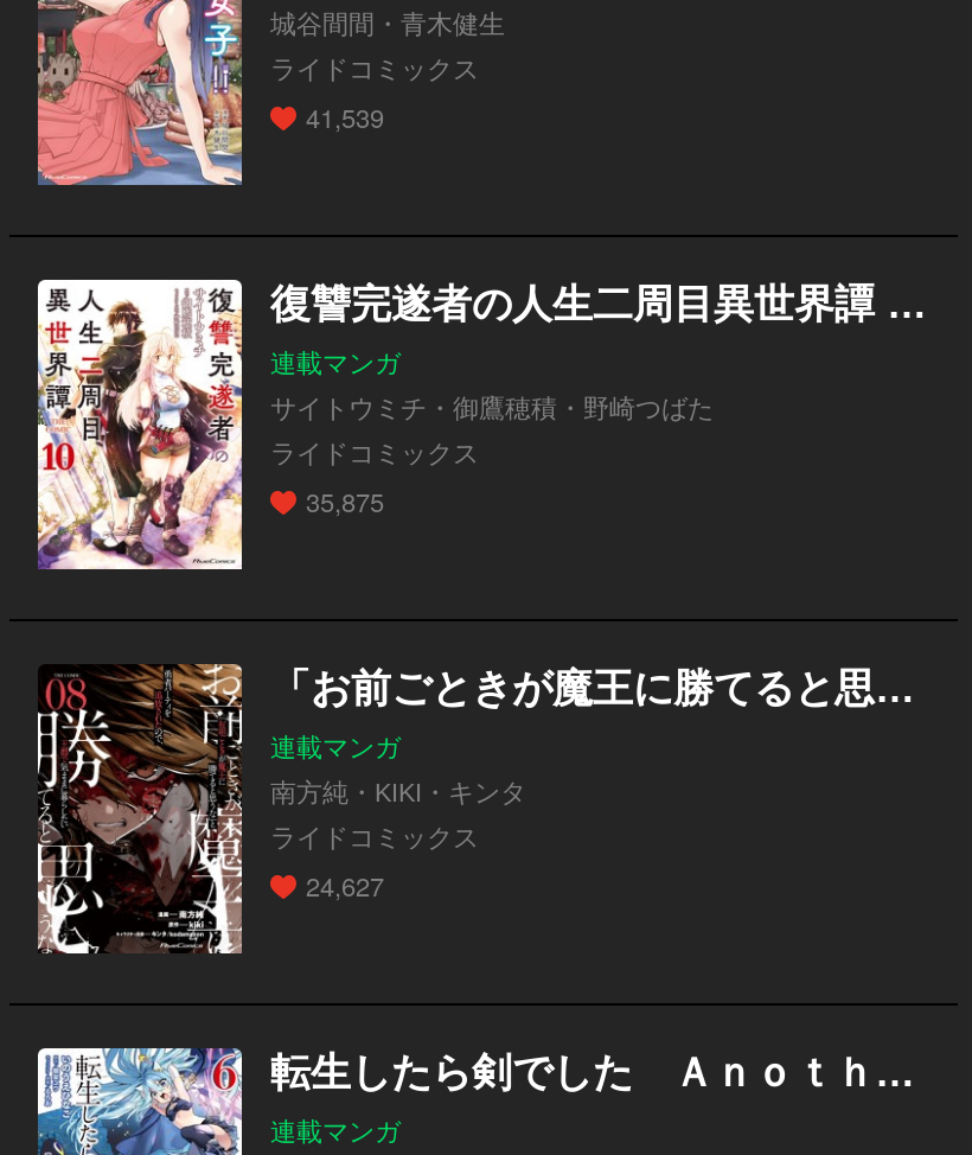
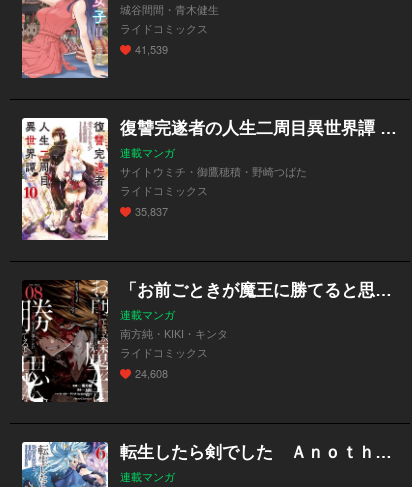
- 35,875
+ 35,837

- 24,627
+ 24,608
